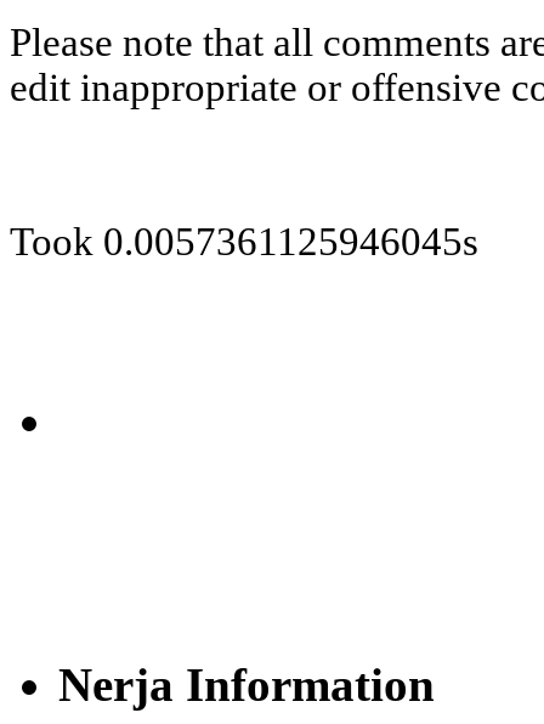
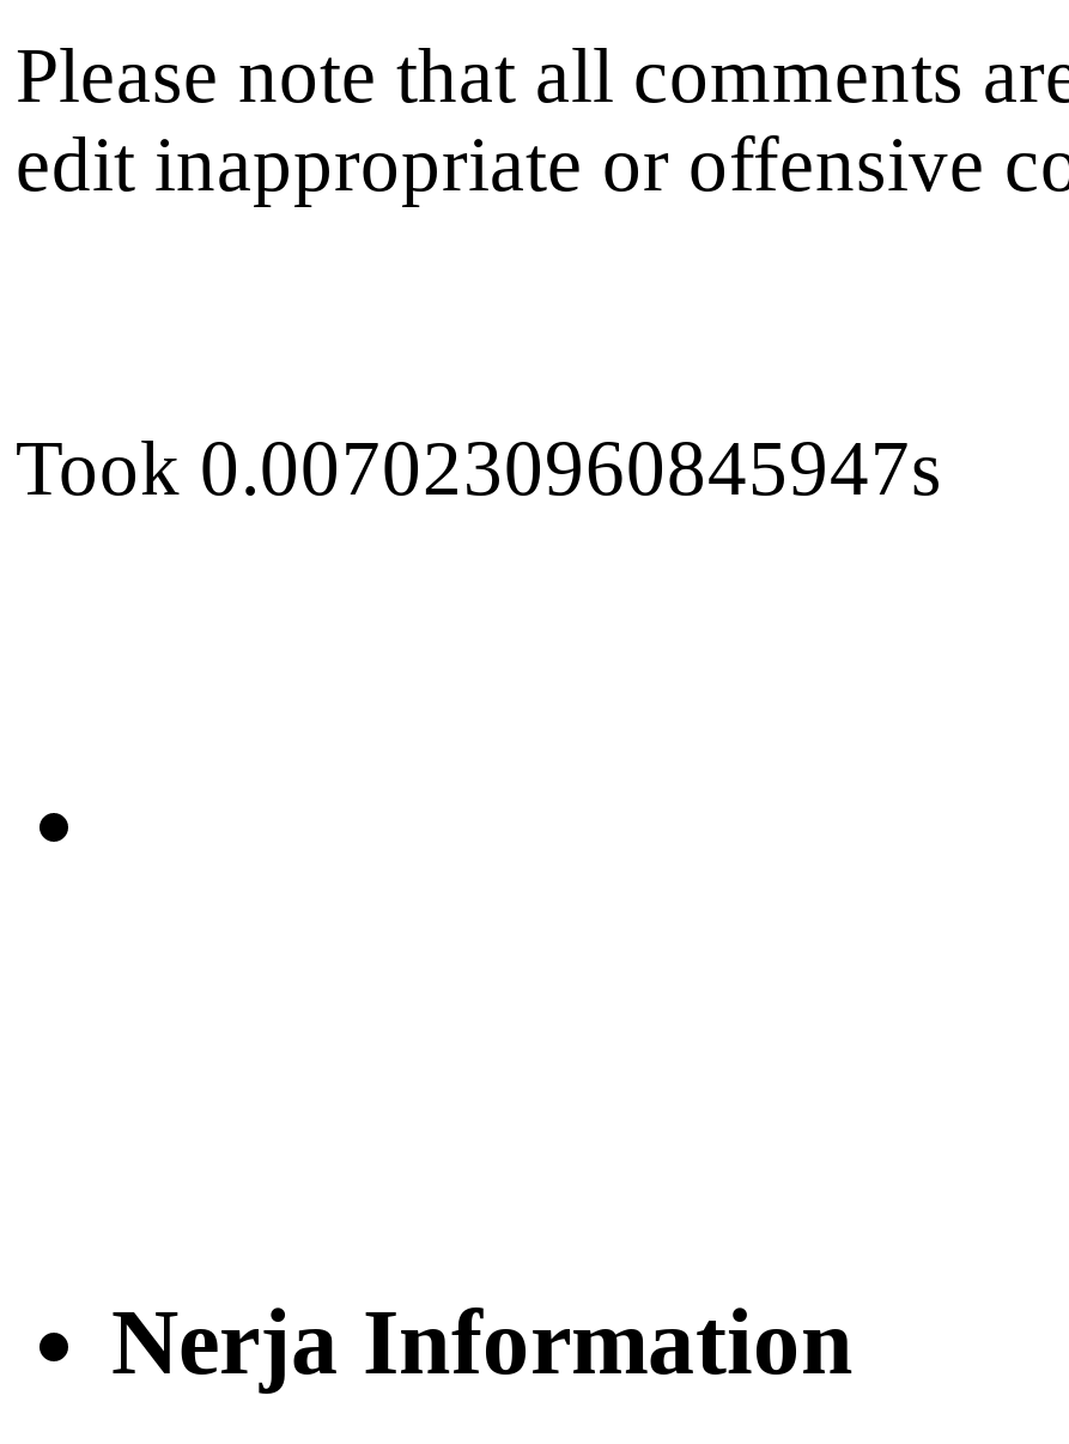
- Took 0.0057361125946045s
+ Took 0.0070230960845947s
